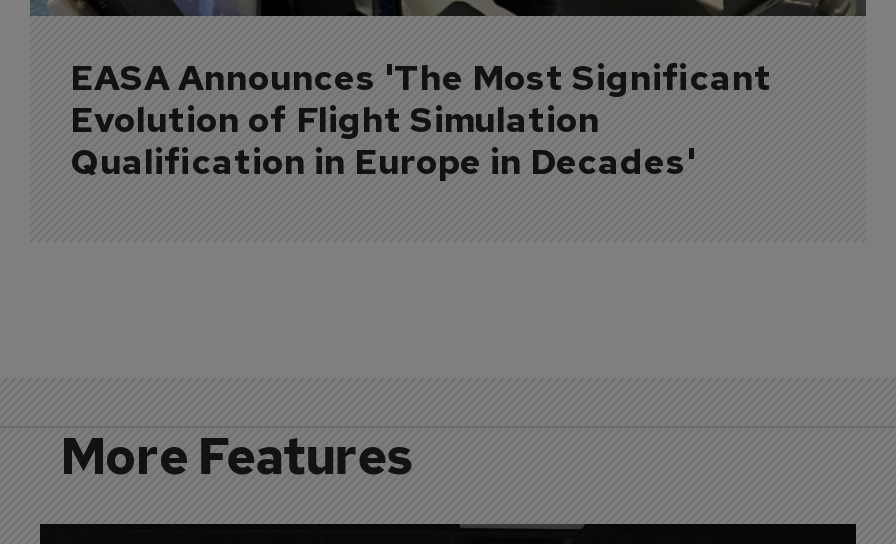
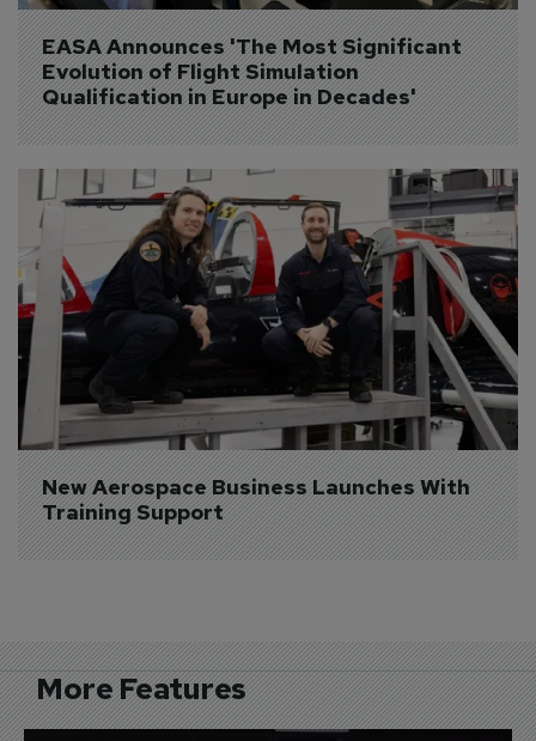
+ [image]
+ New Aerospace Business Launches With
+ Training Support
